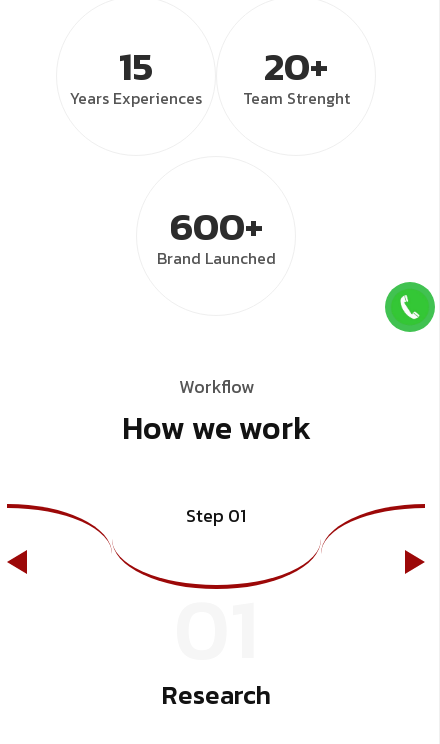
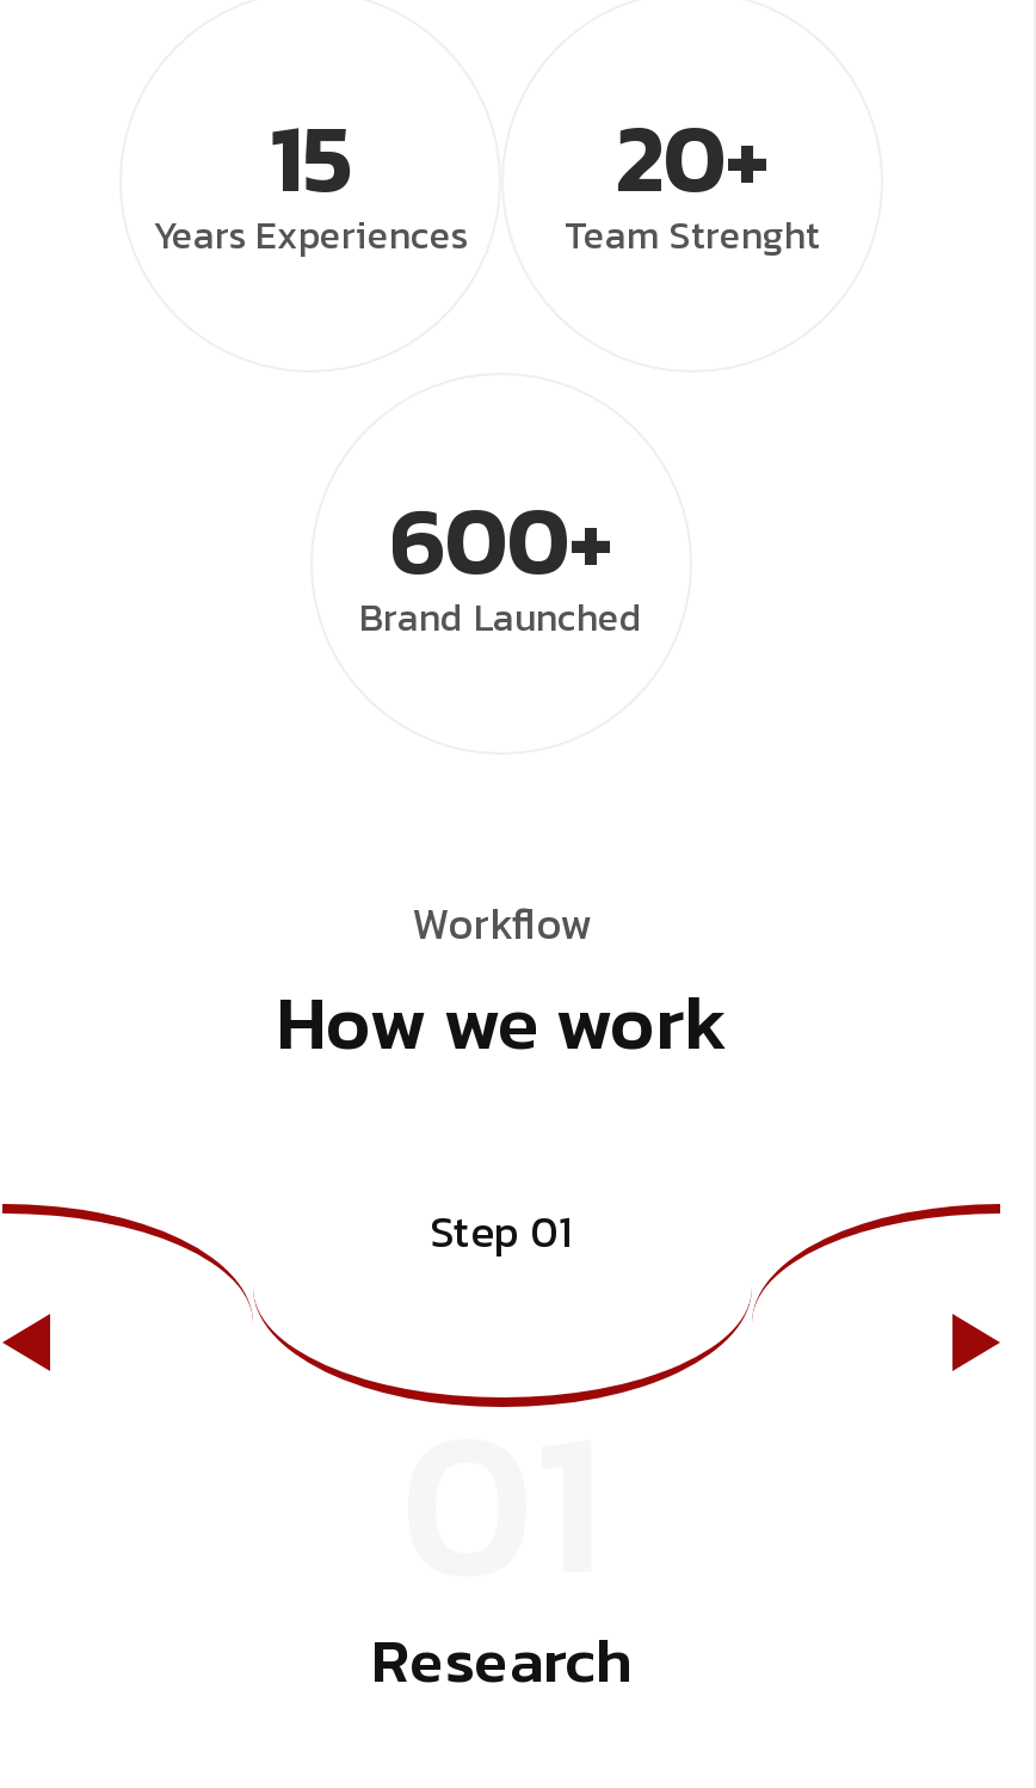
- [image]
